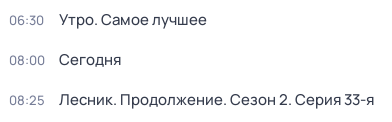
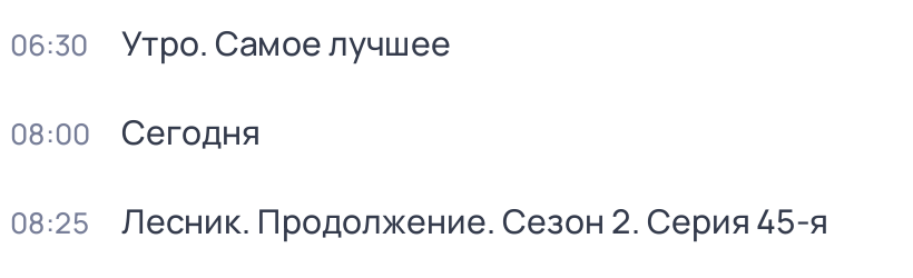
- Лесник. Продолжение. Сезон 2. Серия 33-я
+ Лесник. Продолжение. Сезон 2. Серия 45-я
